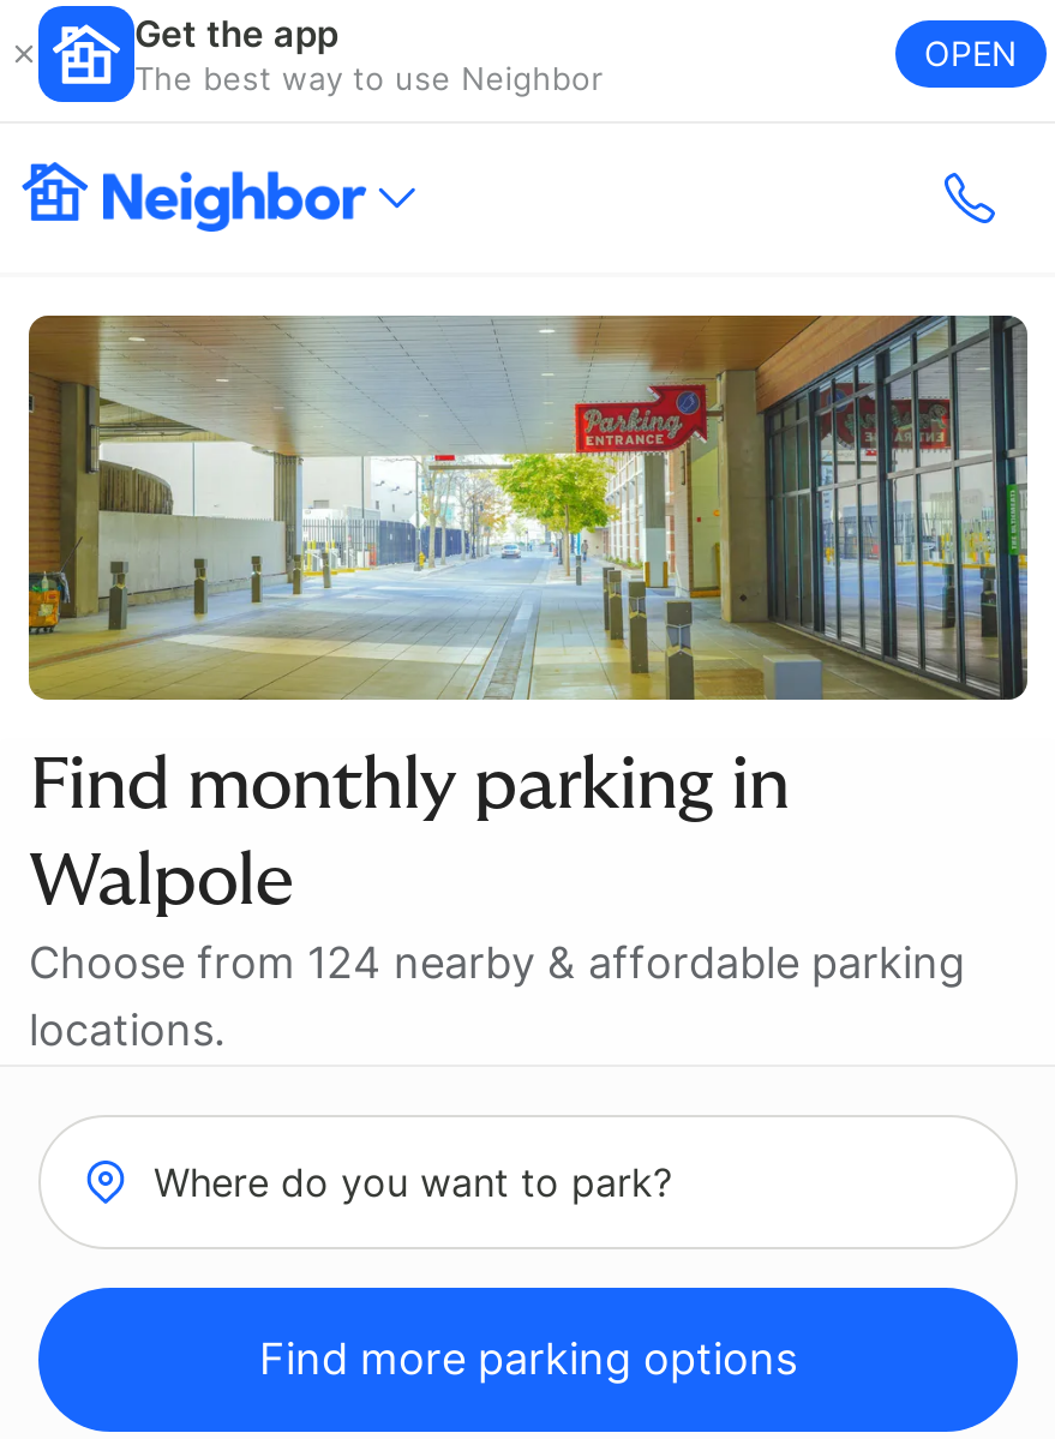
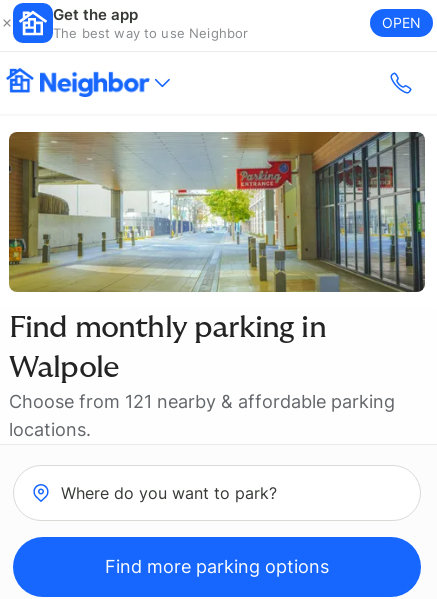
- Choose from 124 nearby & affordable parking
+ Choose from 121 nearby & affordable parking
